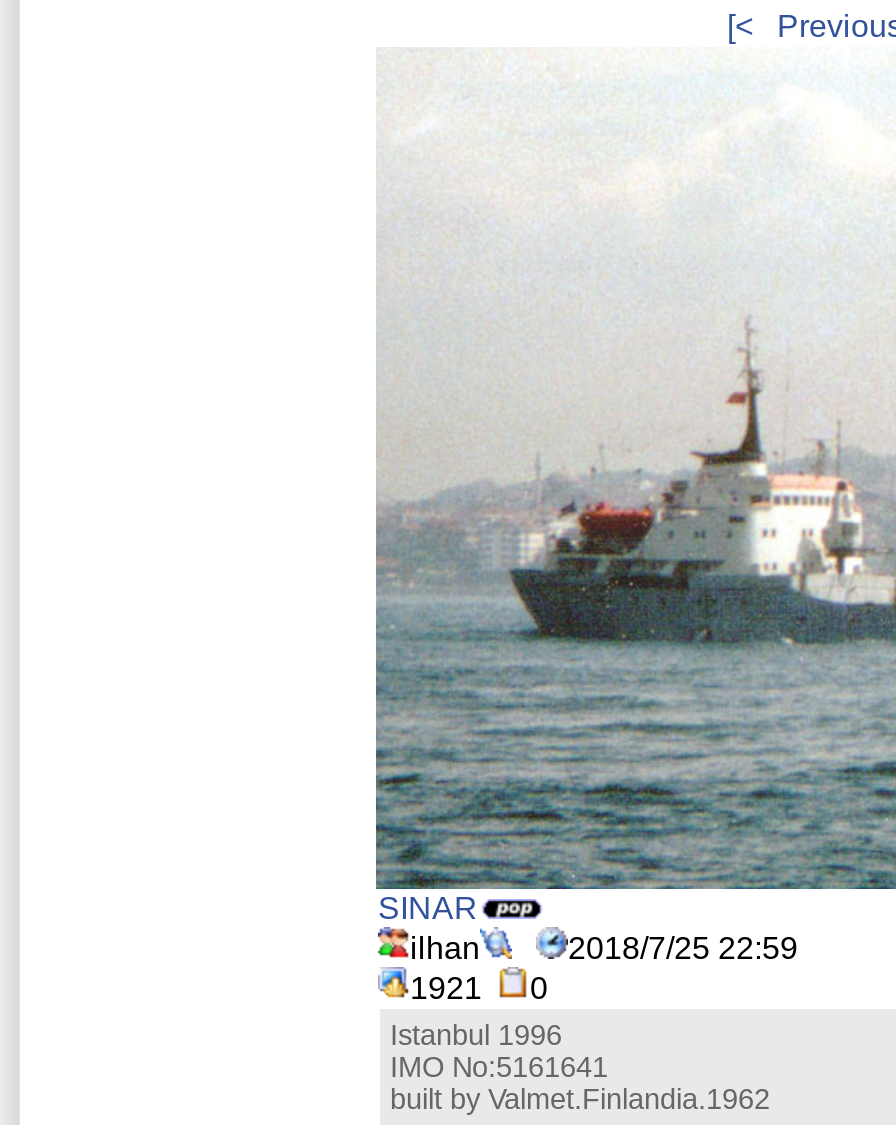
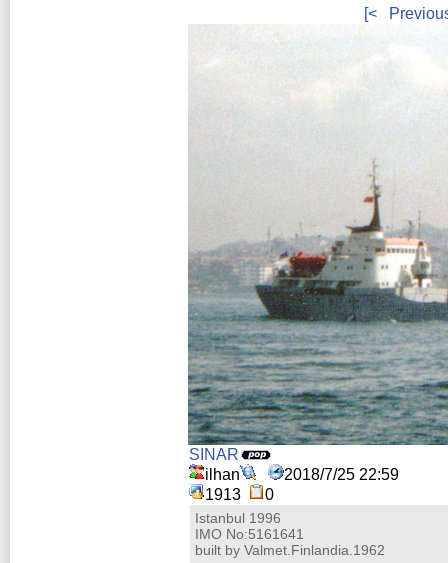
- 1921 0
+ 1913 0
